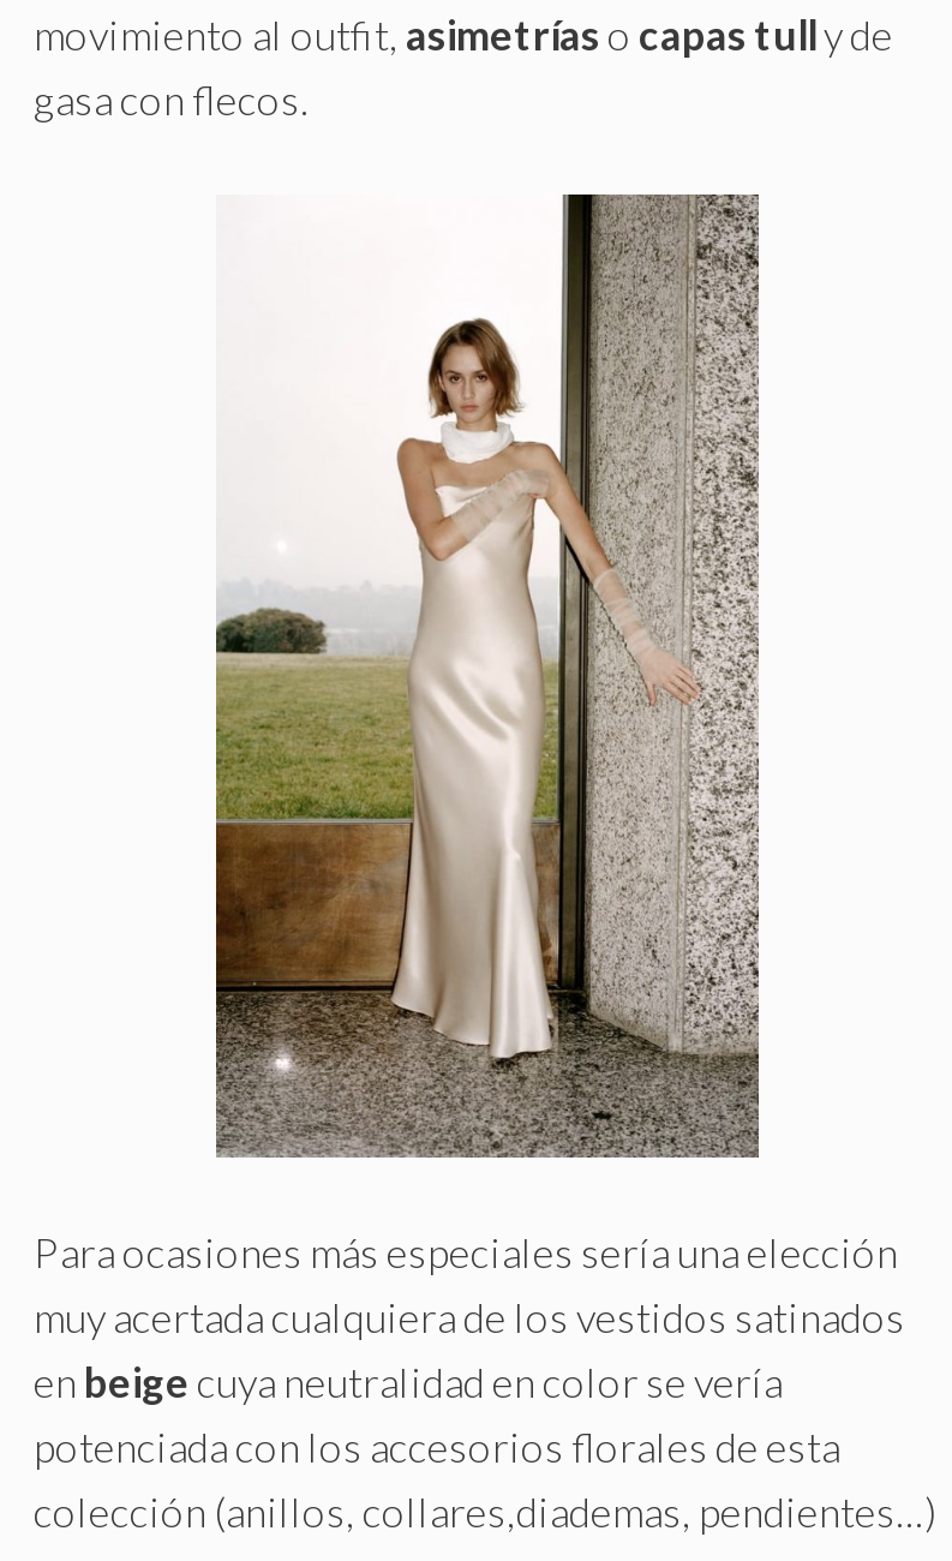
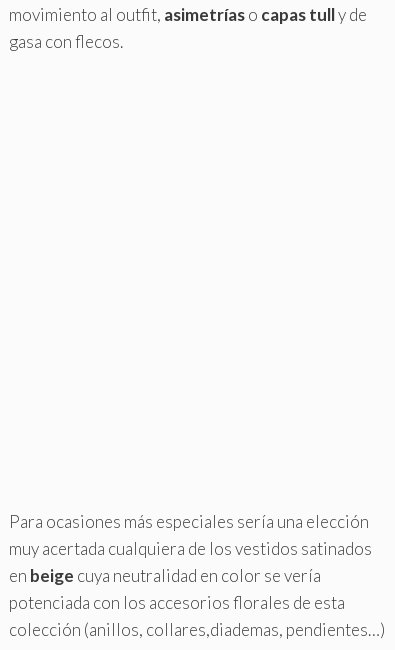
- [image]
